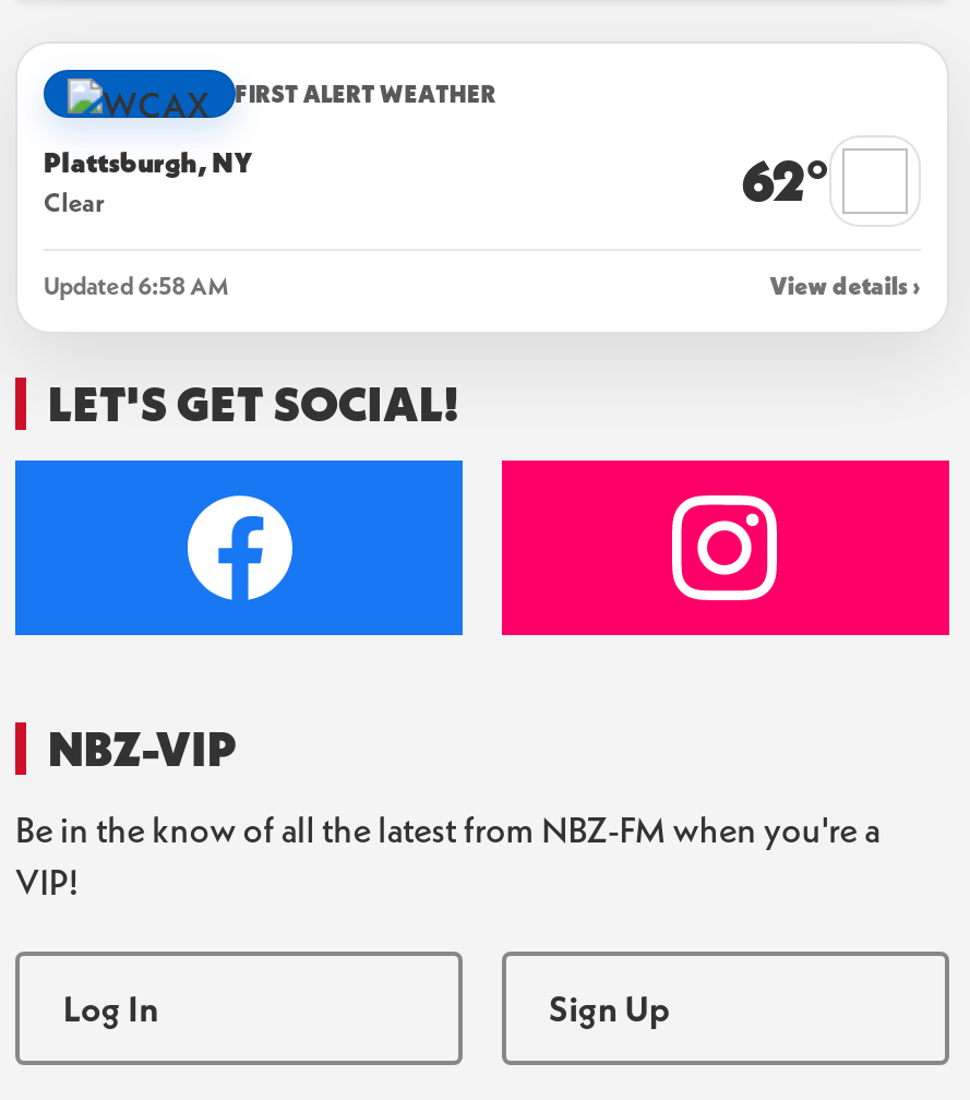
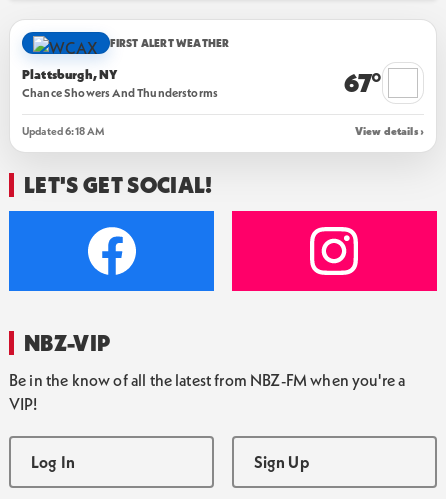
- Clear
- 62°
+ Chance Showers And Thunderstorms
+ 67°

- Updated 6:58 AM
+ Updated 6:18 AM
